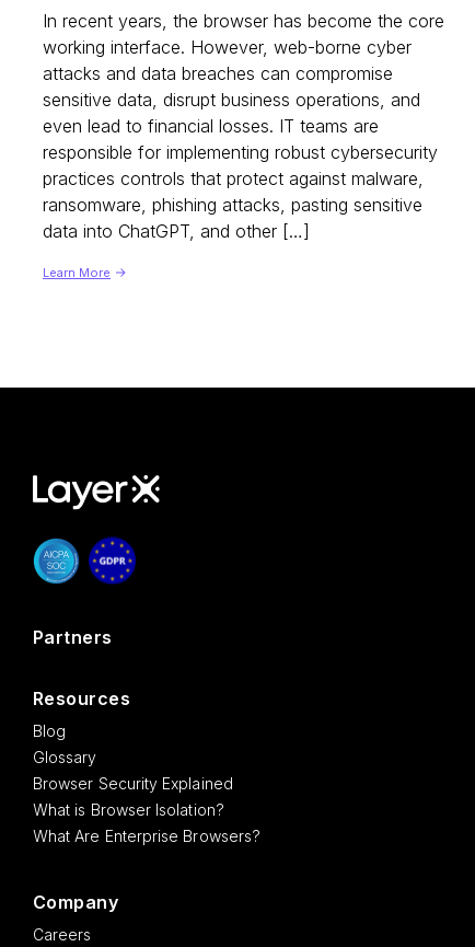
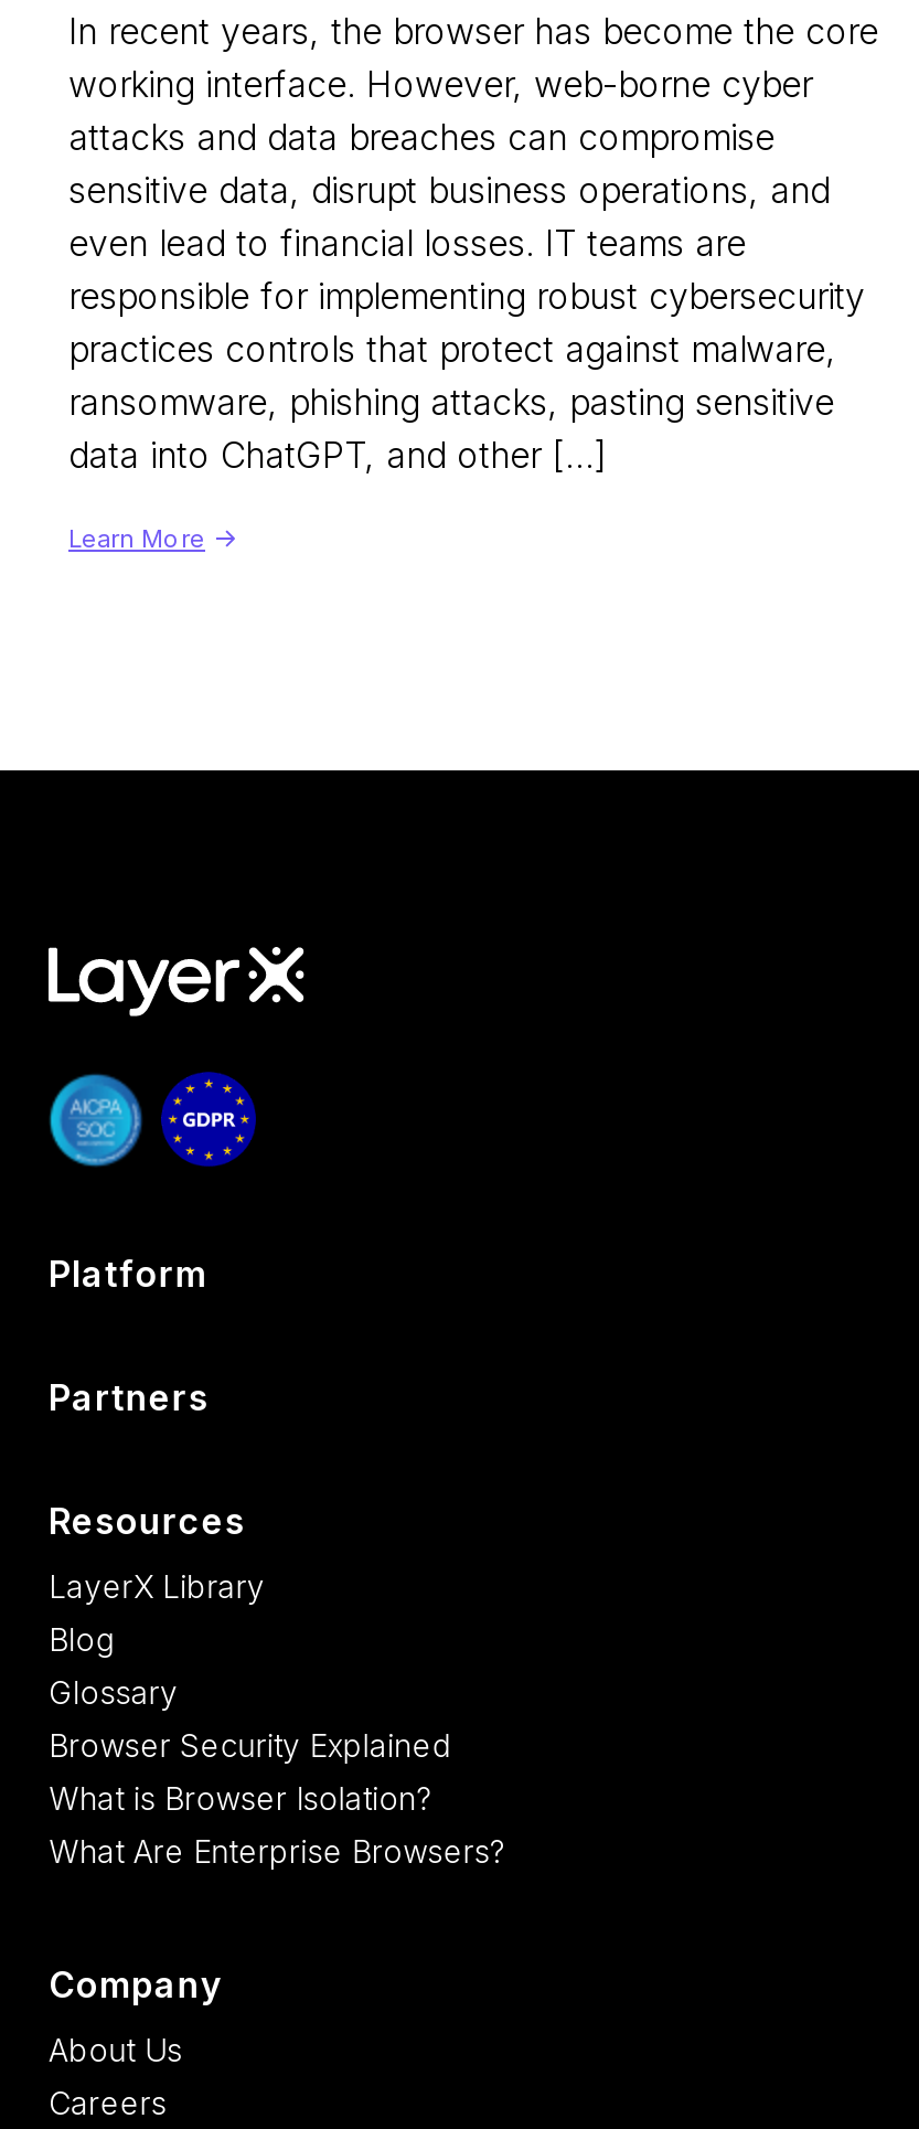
+ Platform

+ LayerX Library

+ About Us
